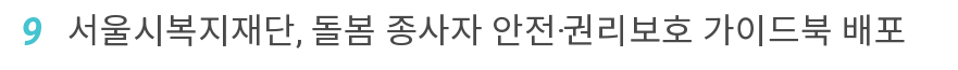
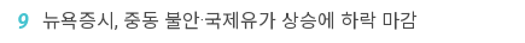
- 서울시복지재단, 돌봄 종사자 안전·권리보호 가이드북 배포
+ 뉴욕증시, 중동 불안·국제유가 상승에 하락 마감
